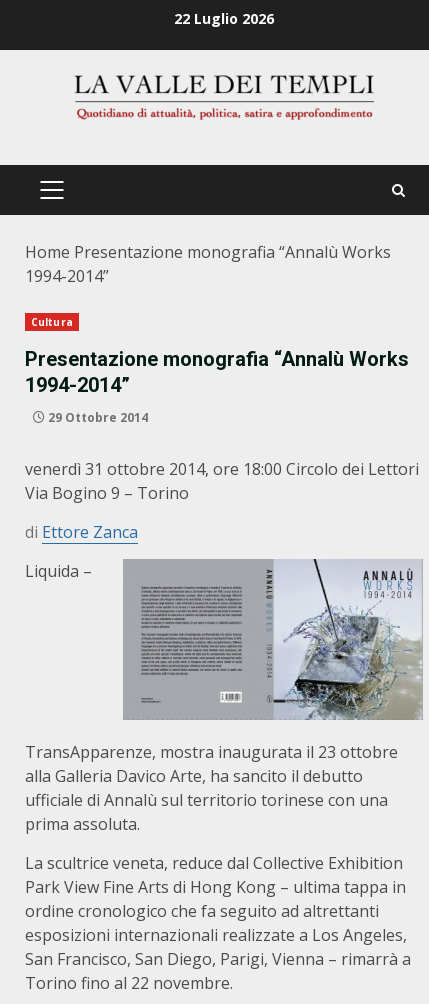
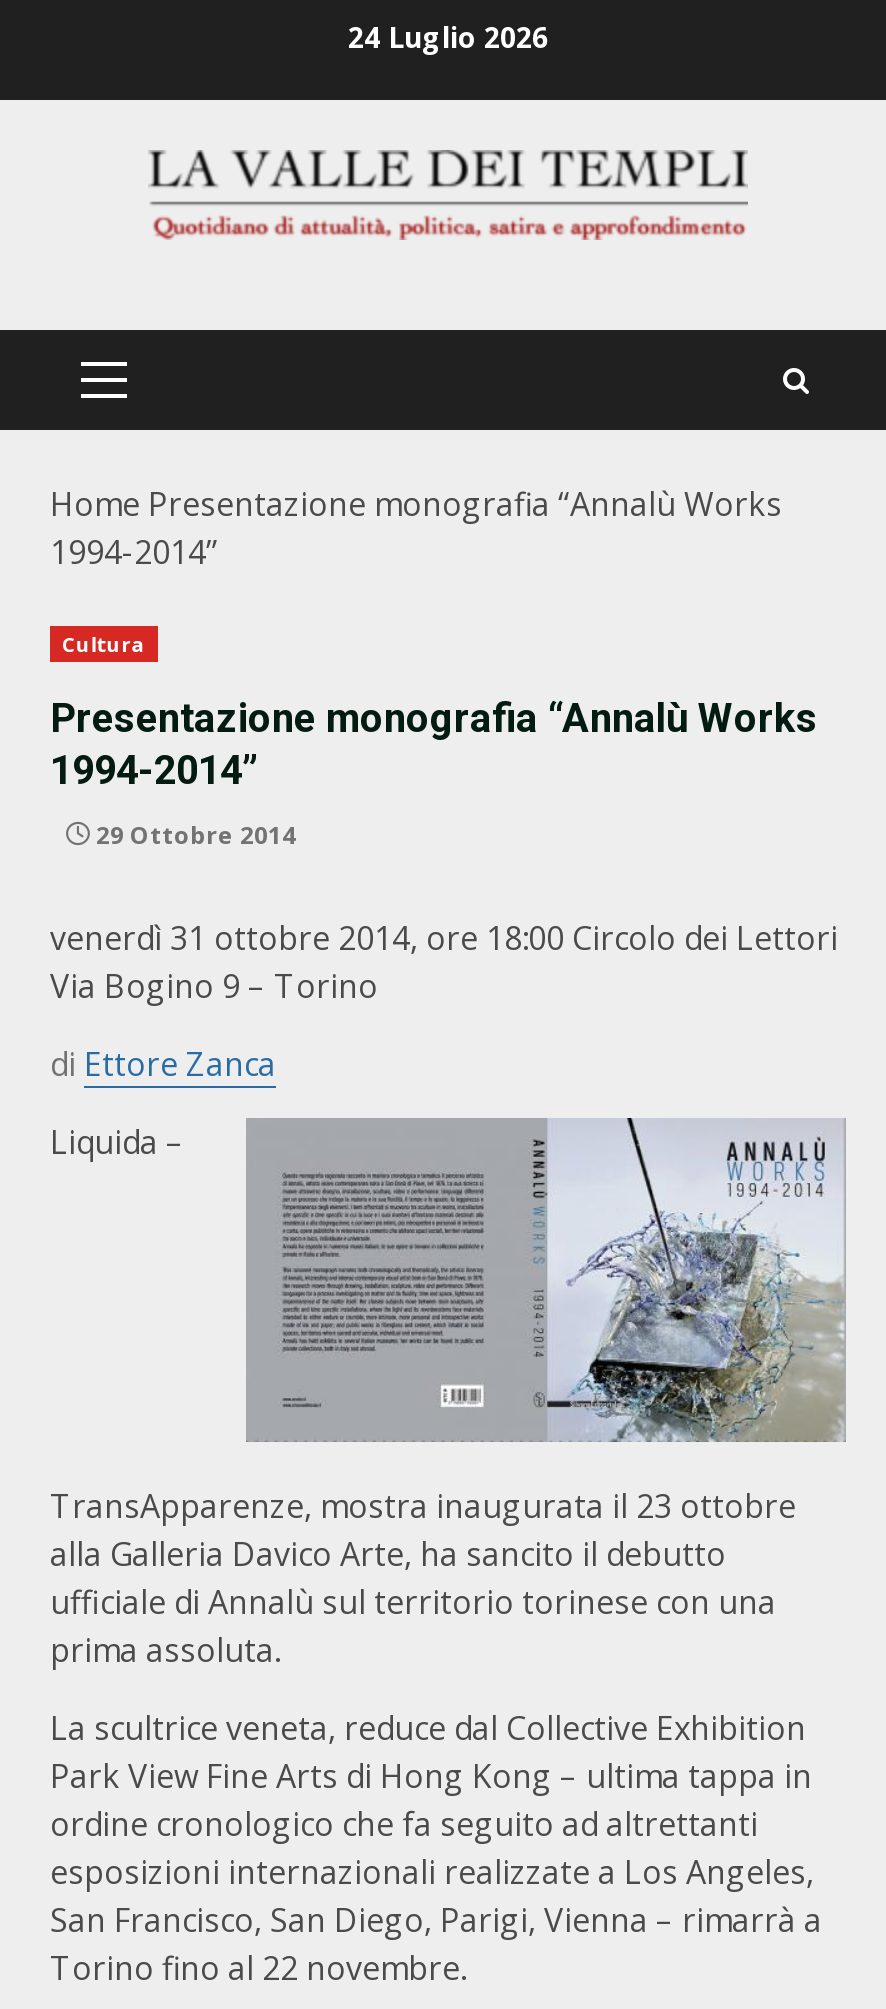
- 22 Luglio 2026
+ 24 Luglio 2026
